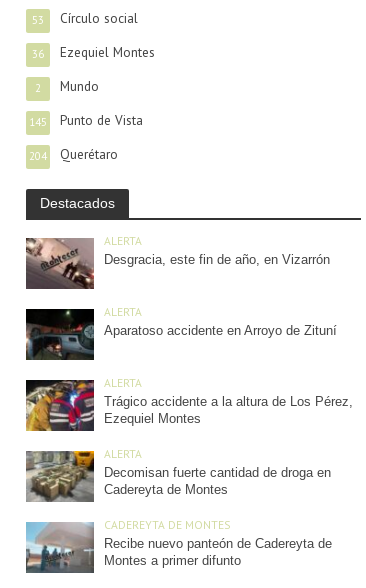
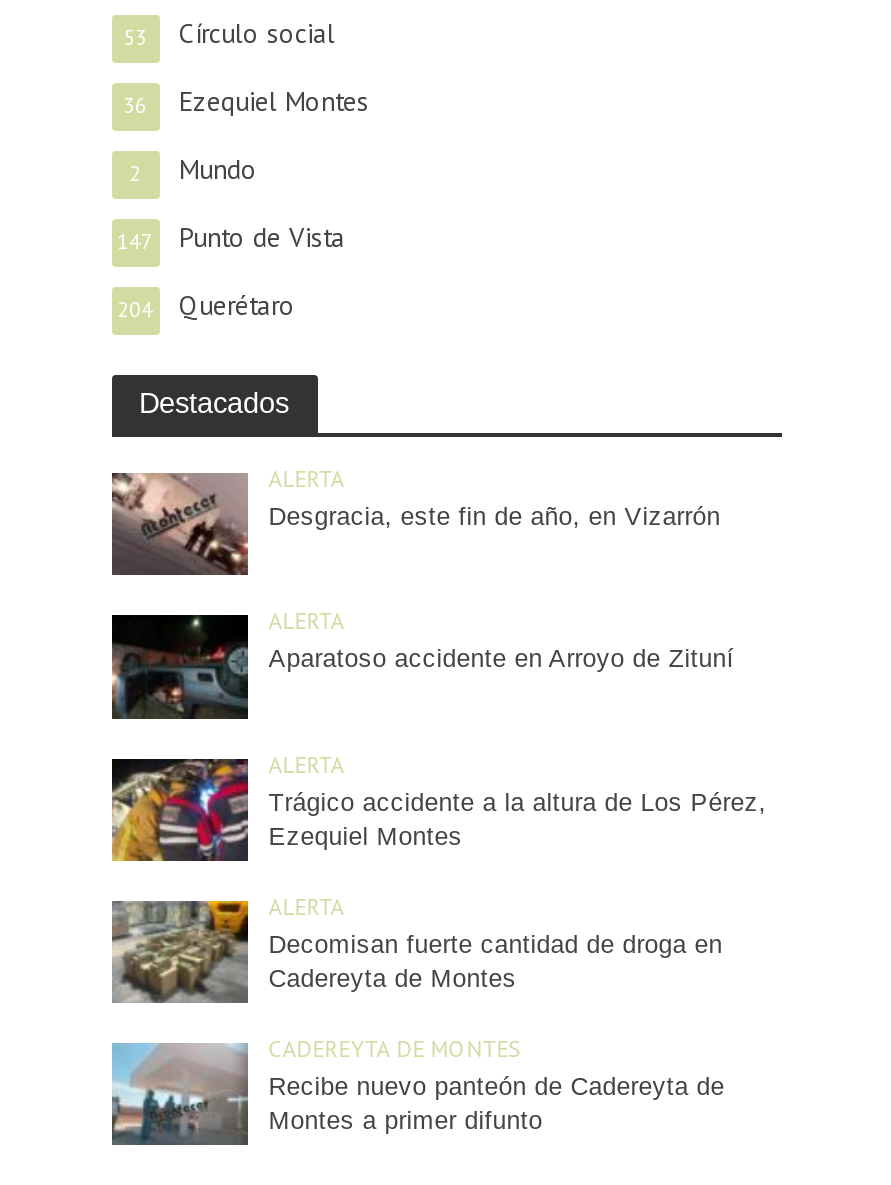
- 145 Punto de Vista
+ 147 Punto de Vista
